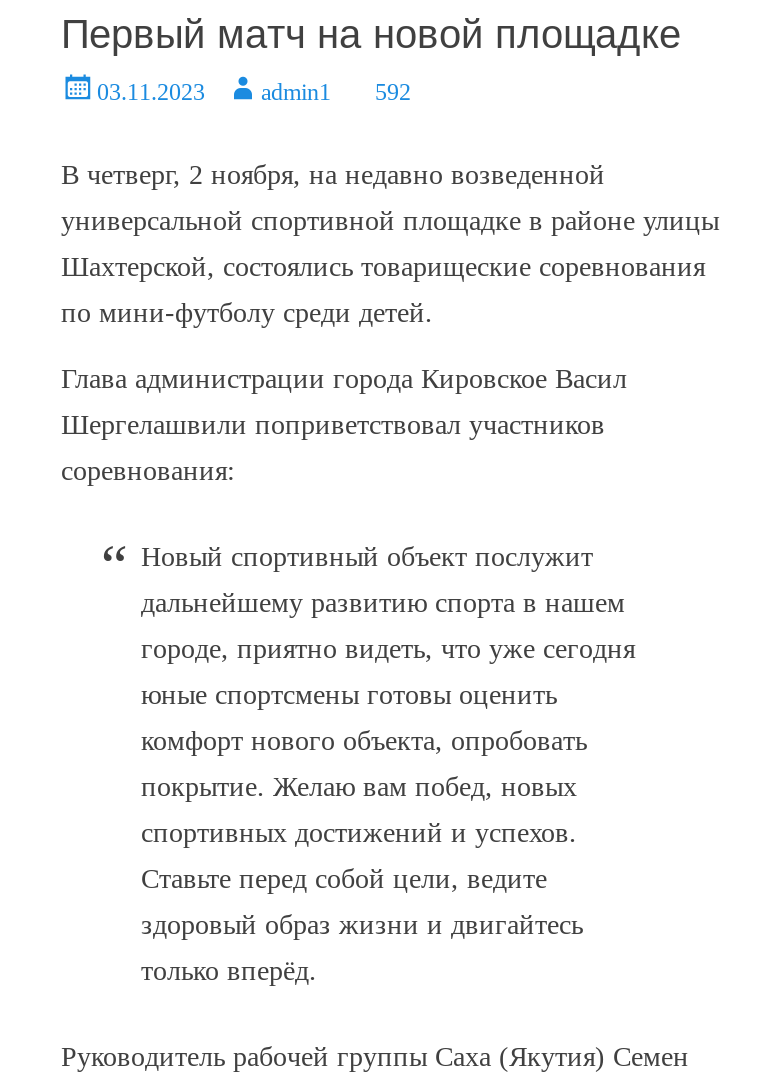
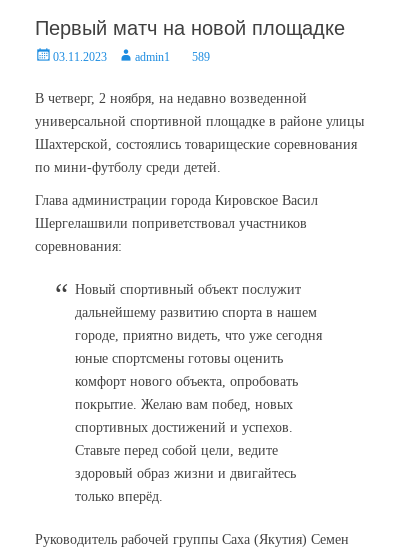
- 592
+ 589
